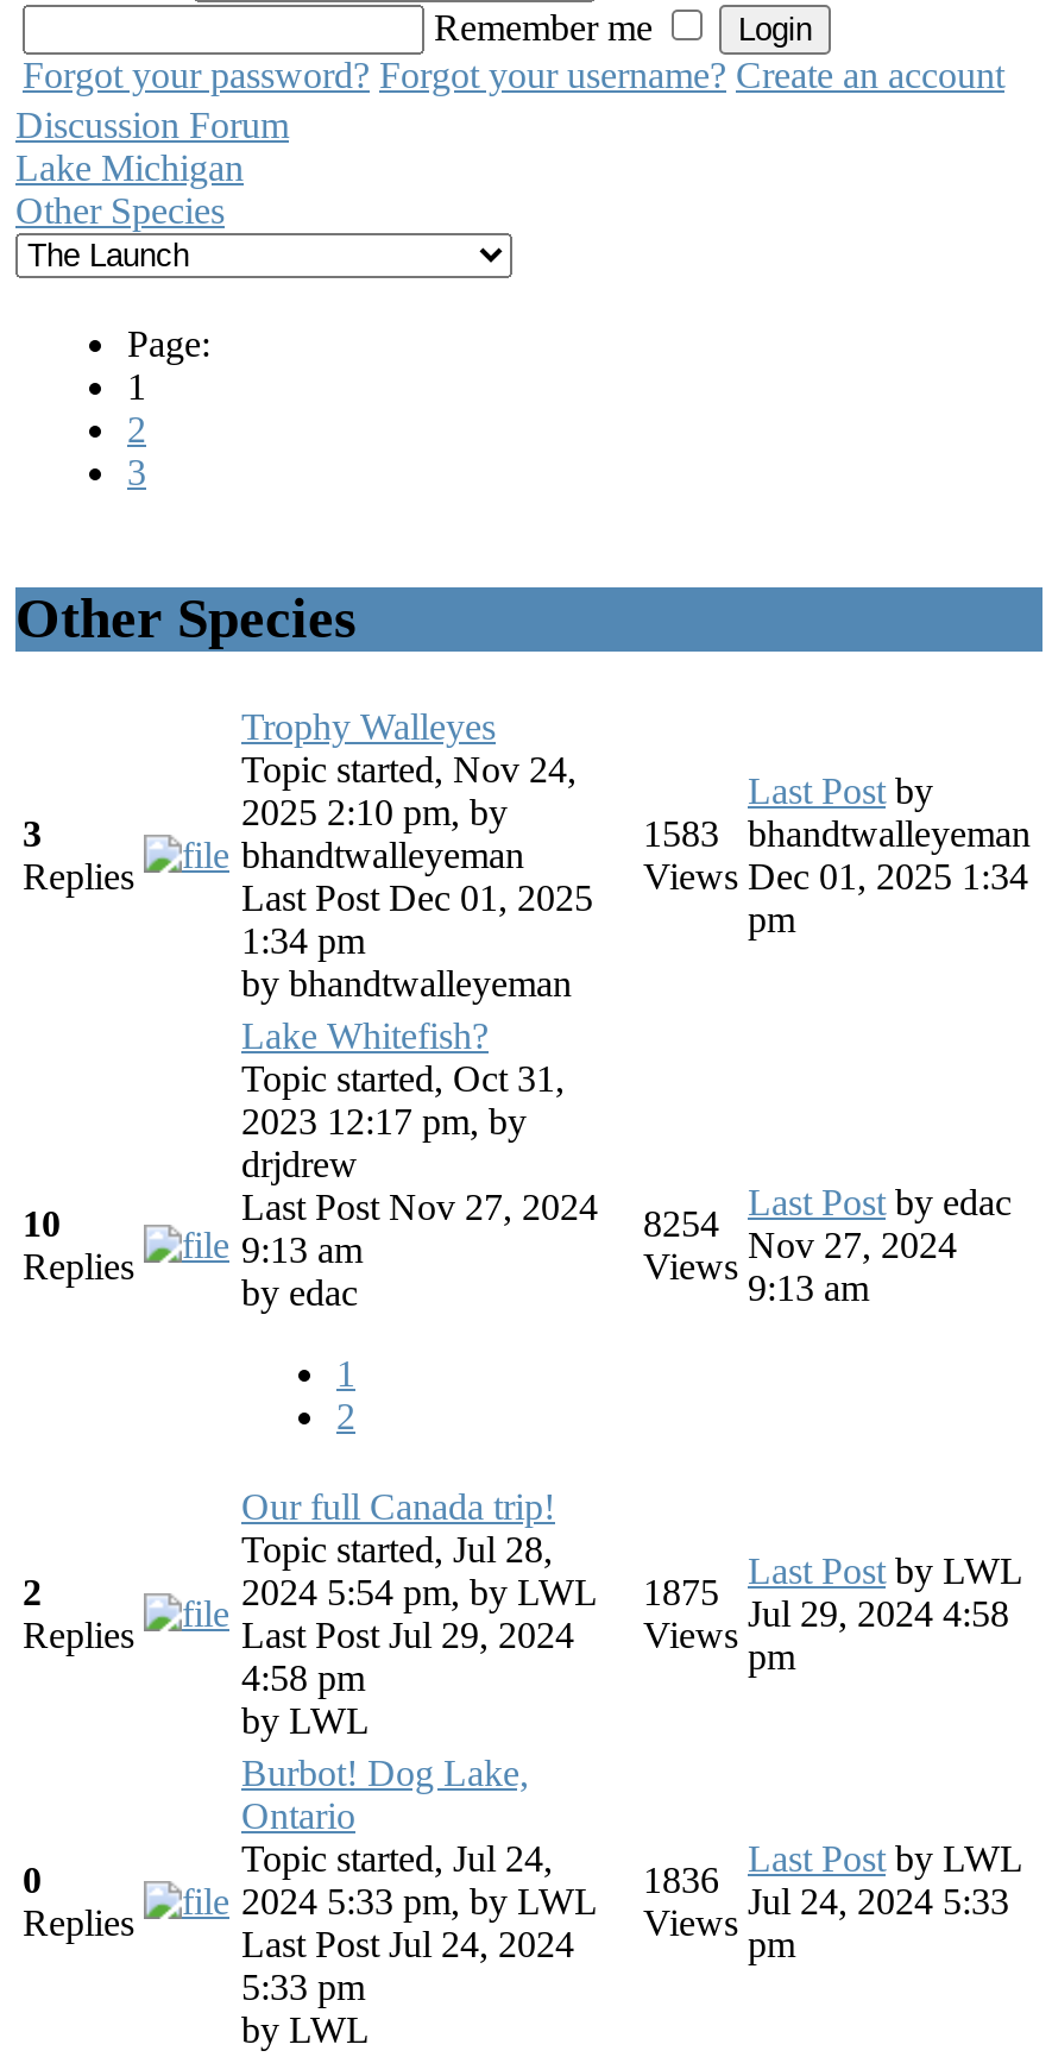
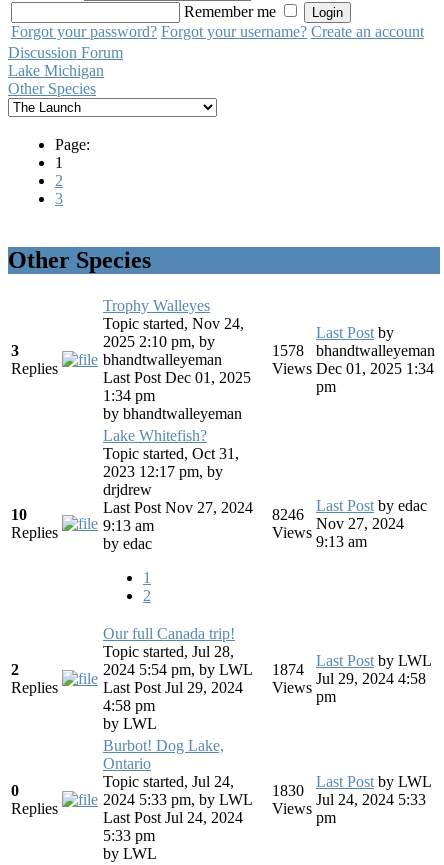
- 1583 bhandtwalleyeman
+ 1578 bhandtwalleyeman

- Last Post Nov 27, 2024 8254
+ Last Post Nov 27, 2024 8246

- 2024 5:54 pm, by LWL 1875
+ 2024 5:54 pm, by LWL 1874

- 1836
+ 1830
